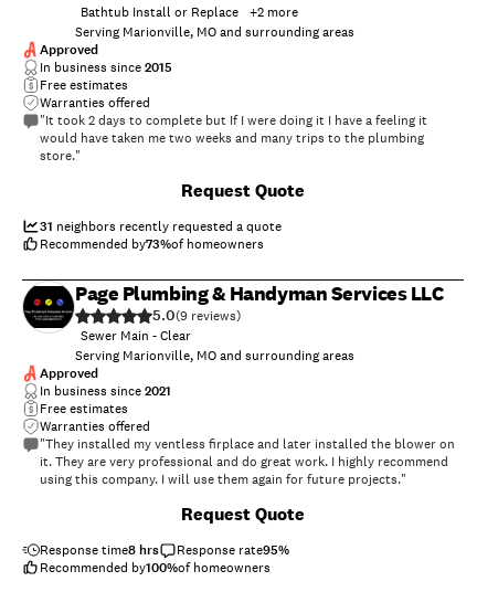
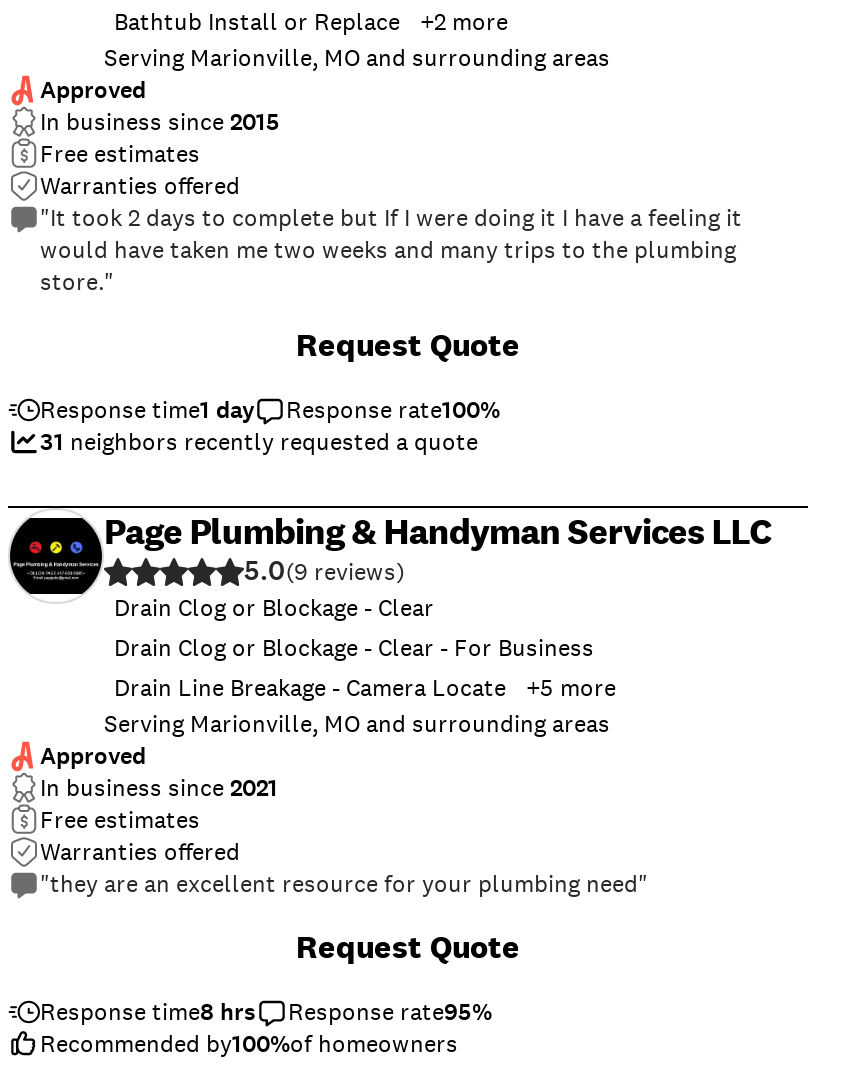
+ Response time 1 day
+ Response rate100%

- Recommended by73%of homeowners

- Sewer Main - Clear
+ Drain Clog or Blockage - Clear
+ Drain Clog or Blockage - Clear - For Business
+ Drain Line Breakage - Camera Locate
+ +5 more

moved down: Serving Marionville, MO and surrounding areas | Approved | In business since 2021 | Free estimates | Warranties offered

- "They installed my ventless firplace and later installed the blower on
- it. They are very professional and do great work. I highly recommend
- using this company. I will use them again for future projects."
+ "they are an excellent resource for your plumbing need"
